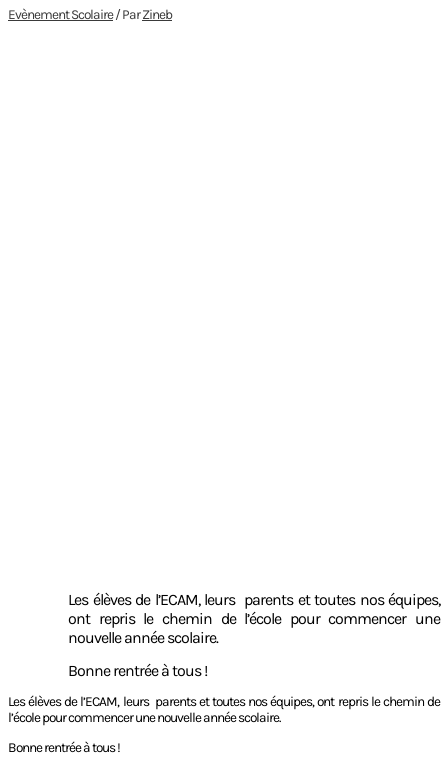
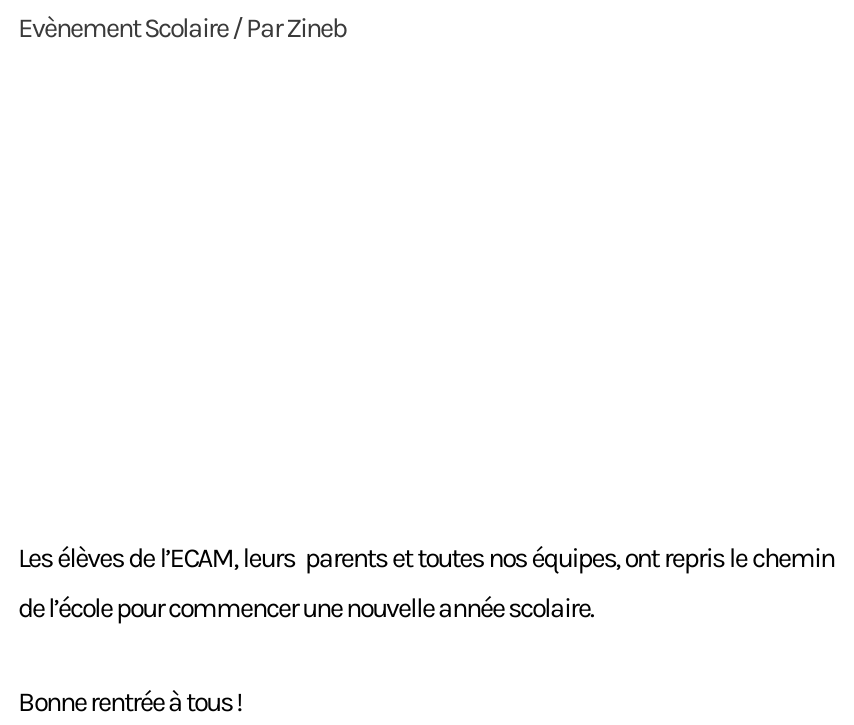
- Les élèves de l’ECAM, leurs parents et toutes nos équipes,
- ont repris le chemin de l’école pour commencer une
- nouvelle année scolaire.
- Bonne rentrée à tous !
- Les élèves de l’ECAM, leurs parents et toutes nos équipes, ont repris le chemin de
- l’école pour commencer une nouvelle année scolaire.
+ Les élèves de l’ECAM, leurs parents et toutes nos équipes, ont repris le chemin
+ de l’école pour commencer une nouvelle année scolaire.
